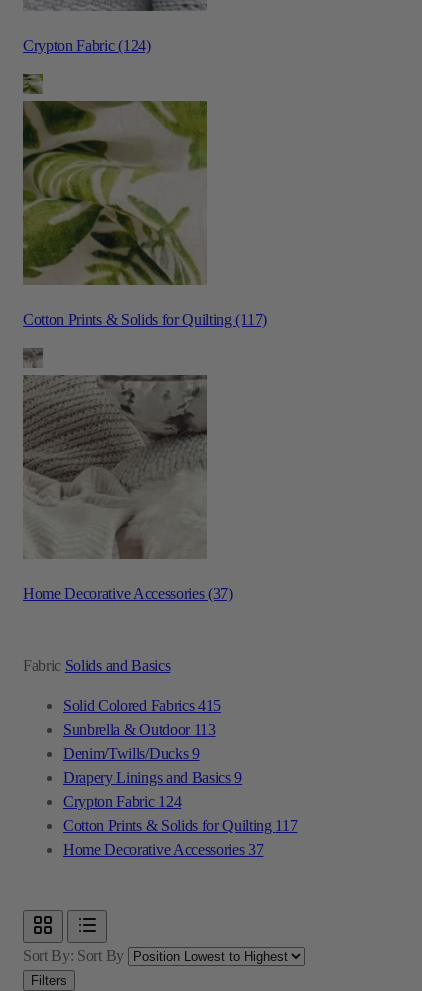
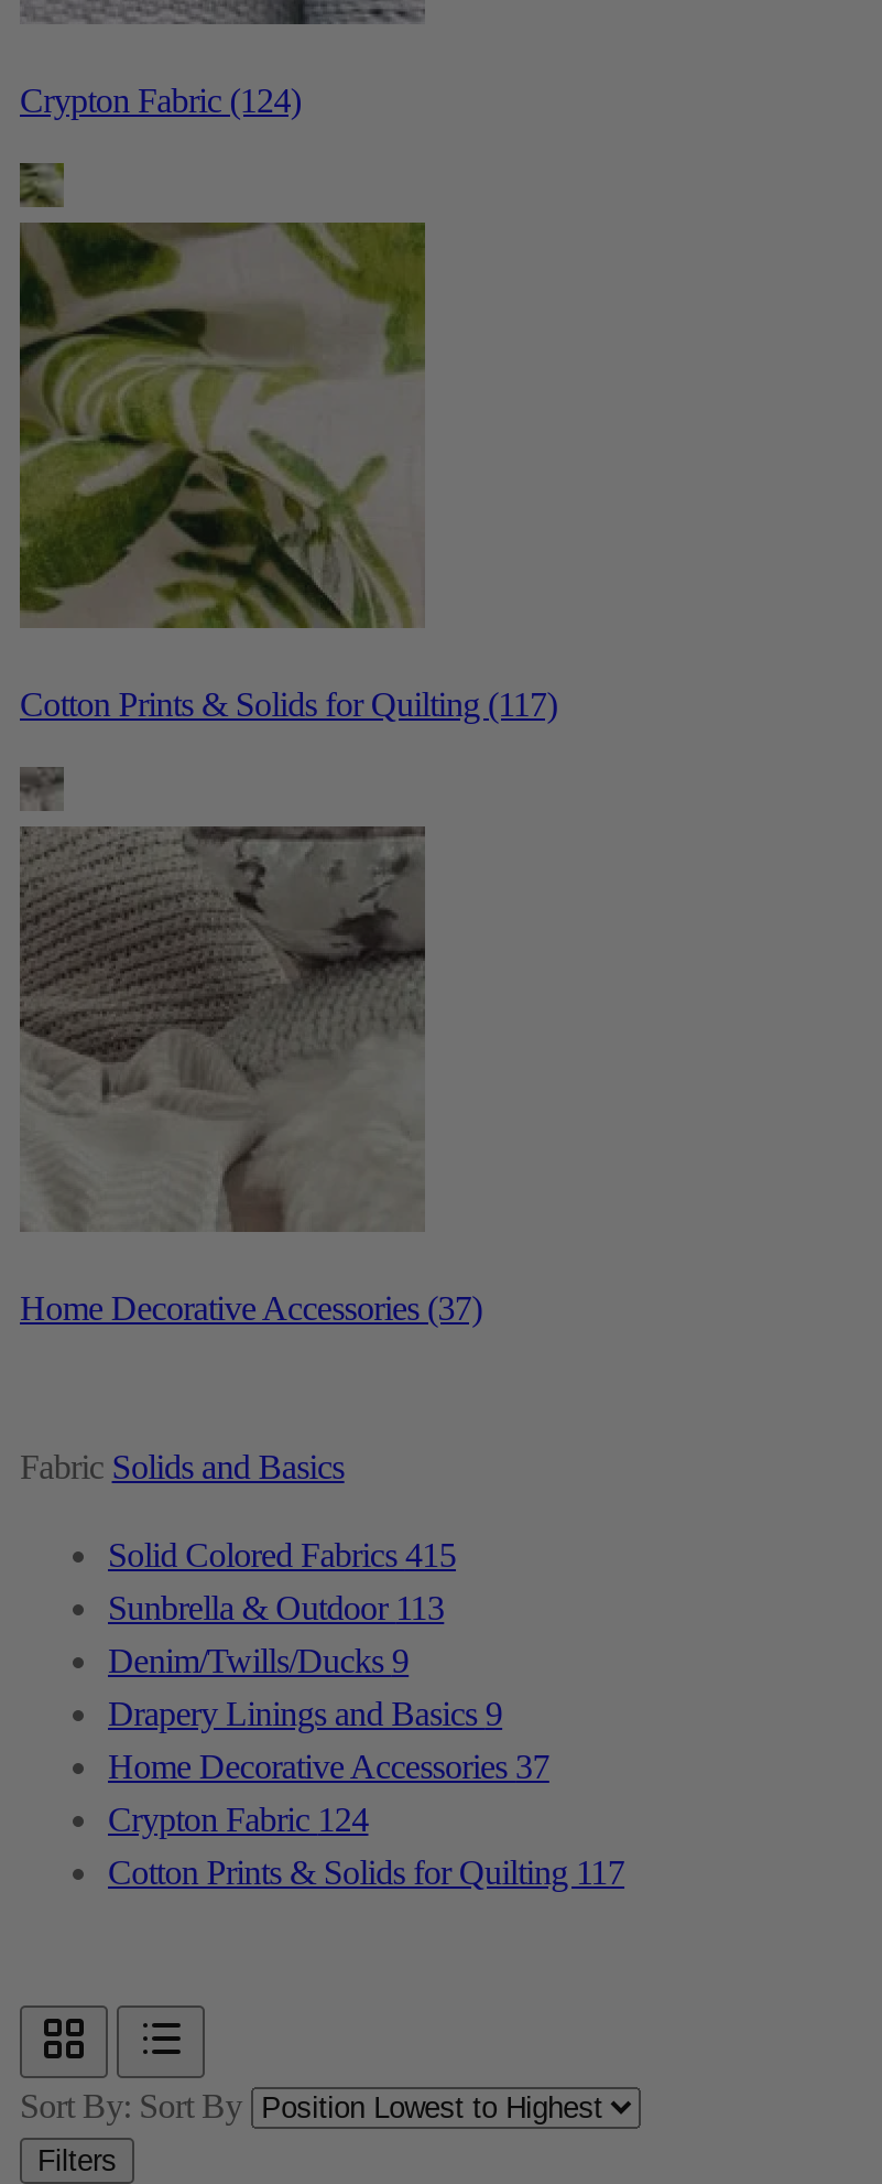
moved down: Crypton Fabric 124 | Cotton Prints & Solids for Quilting 117

moved up: Home Decorative Accessories 37
